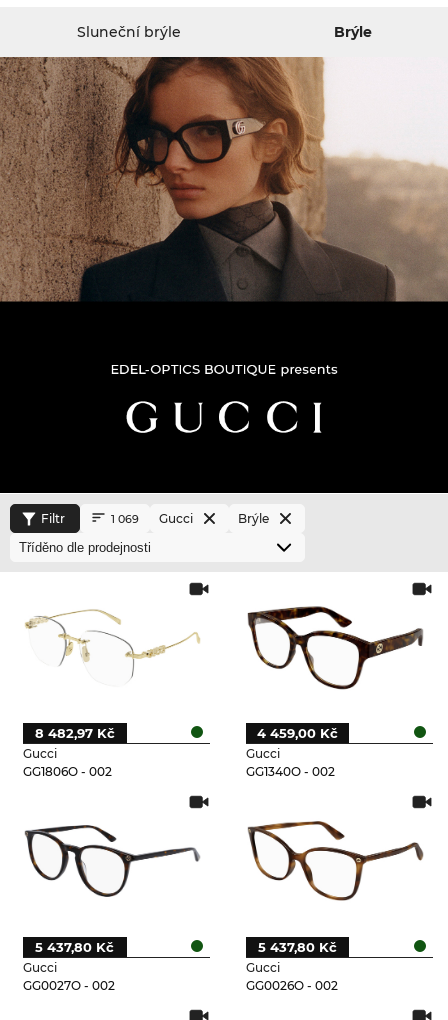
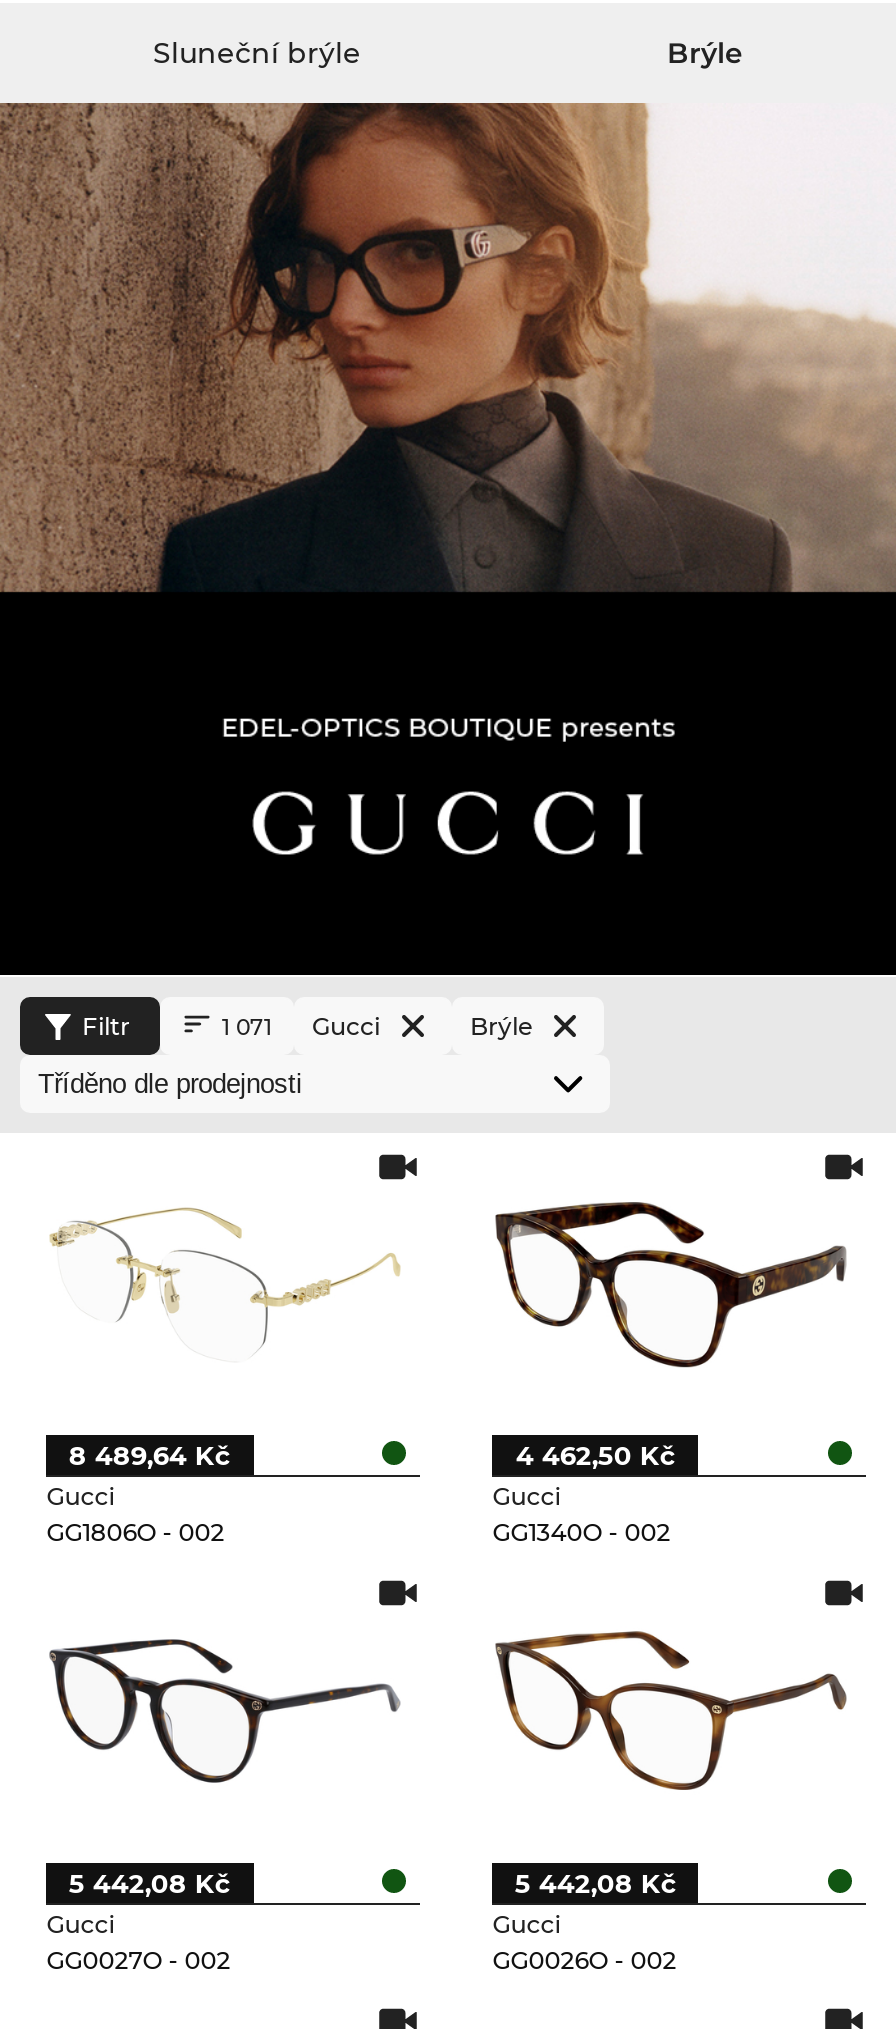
- 1 069 Gucci
+ 1 071 Gucci

- 8 482,97 Kč
+ 8 489,64 Kč

- 4 459,00 Kč
+ 4 462,50 Kč

- 5 437,80 Kč
+ 5 442,08 Kč

- 5 437,80 Kč
+ 5 442,08 Kč
